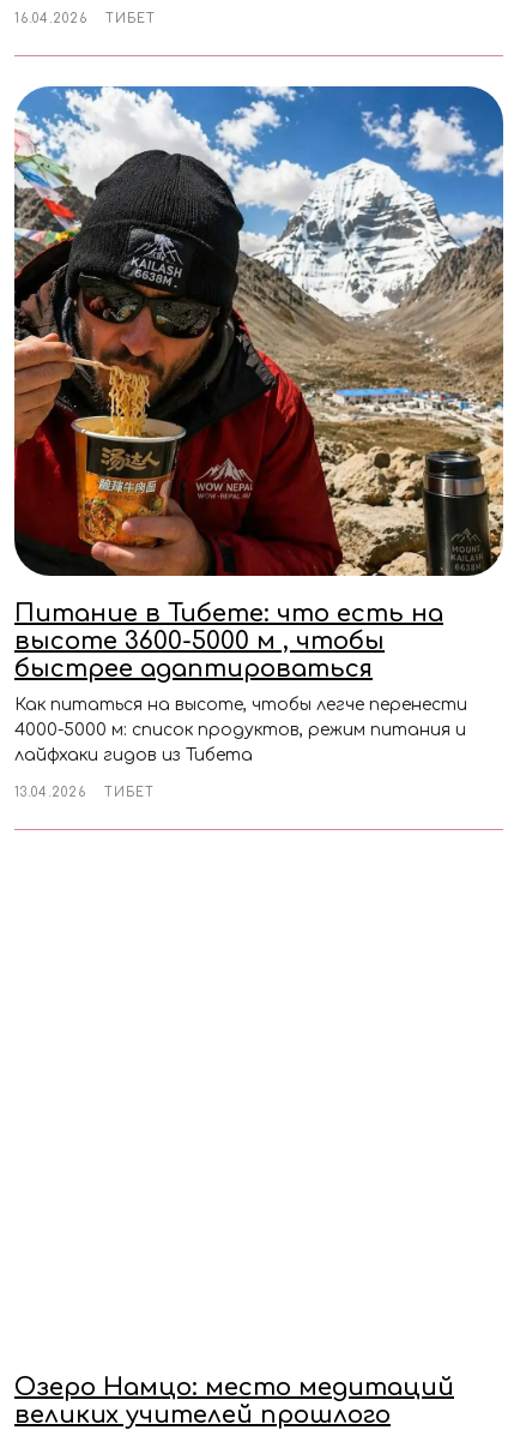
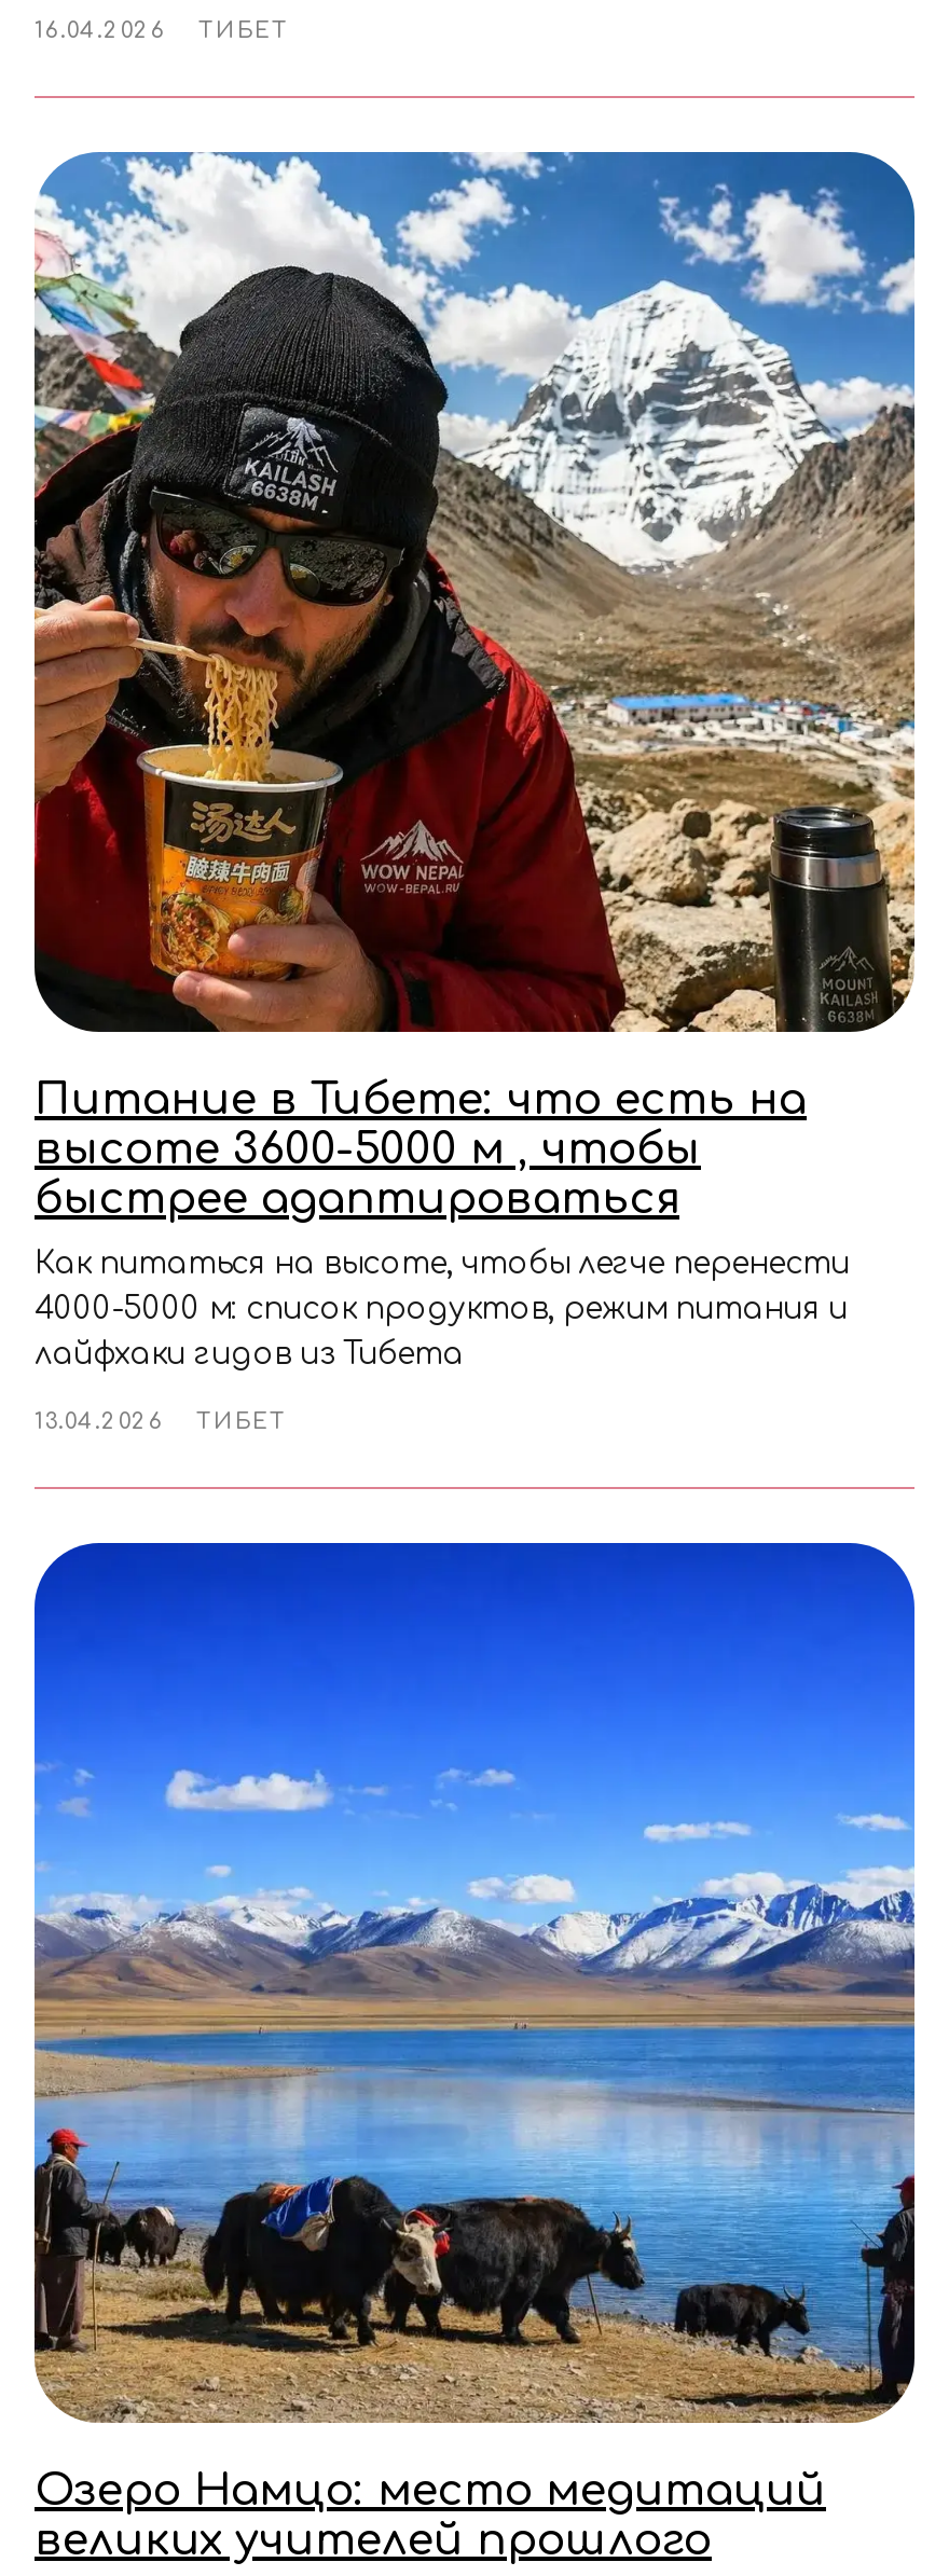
+ [image]
